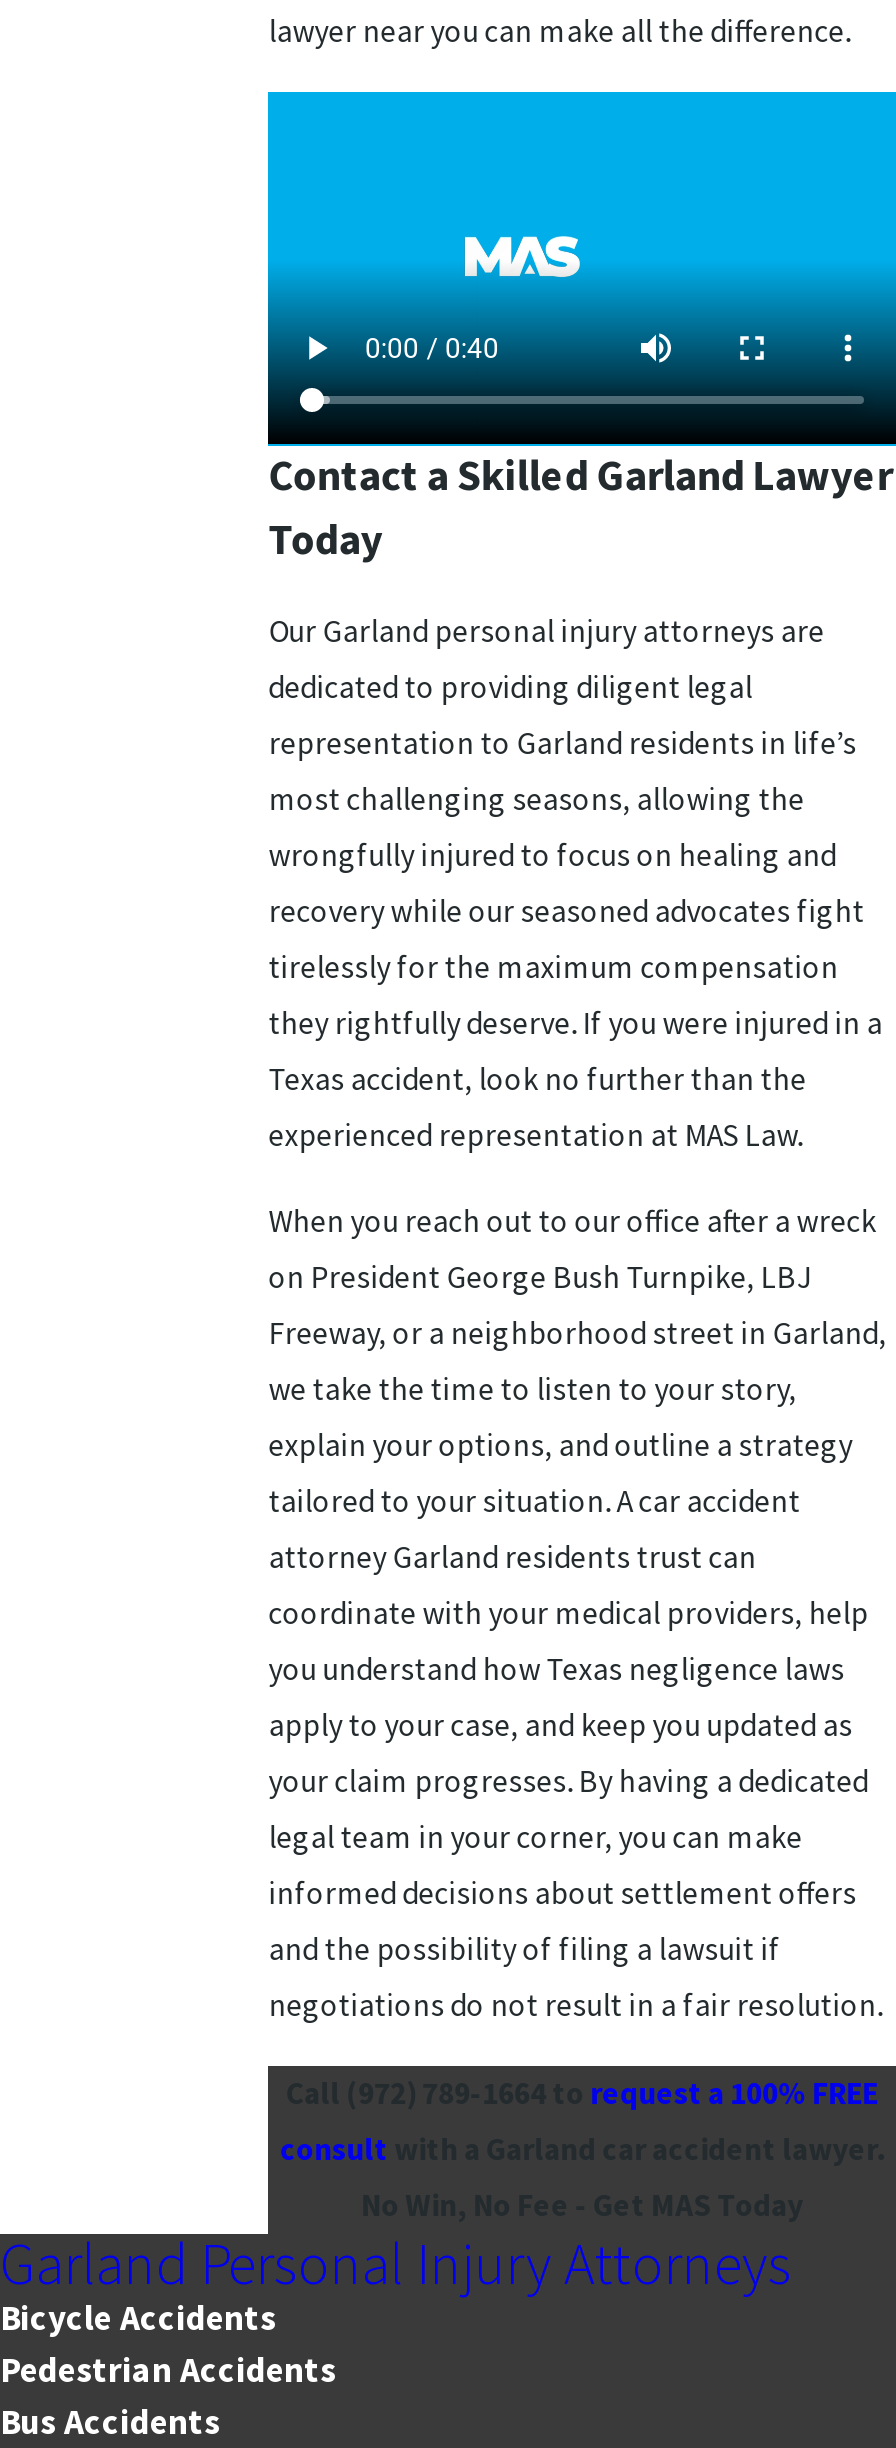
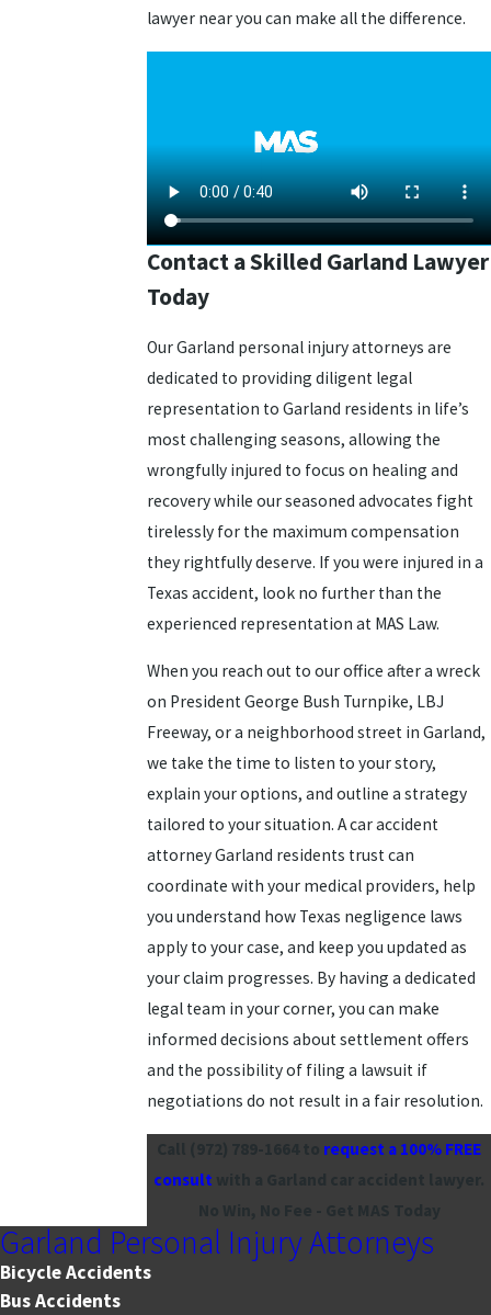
- Pedestrian Accidents
